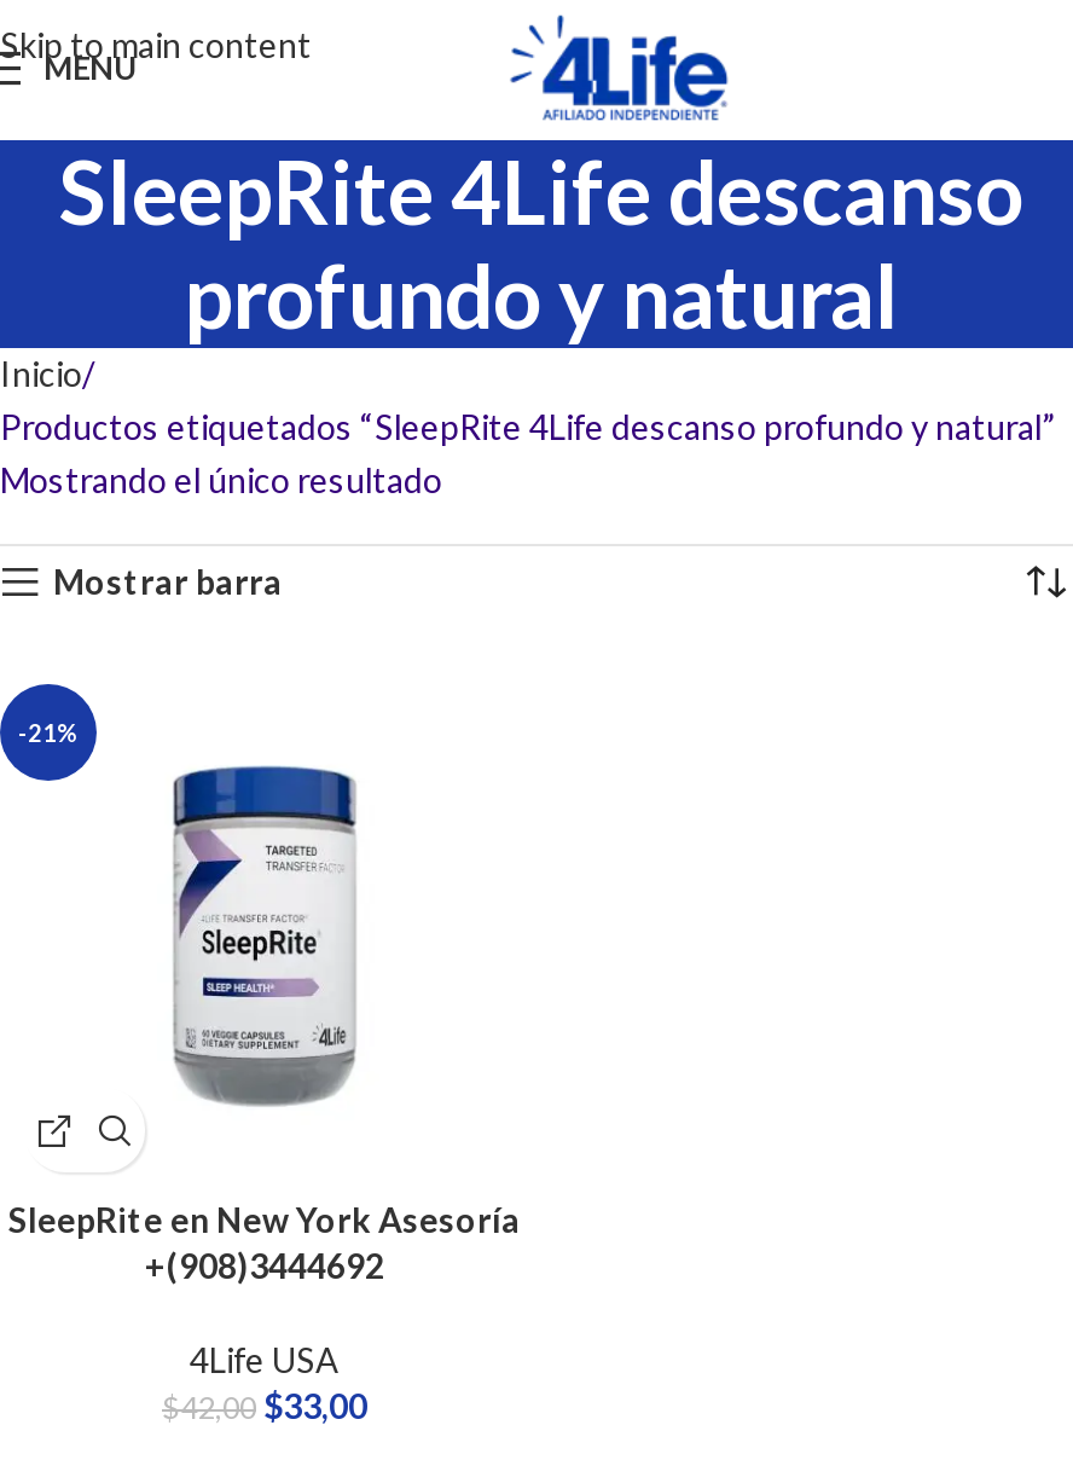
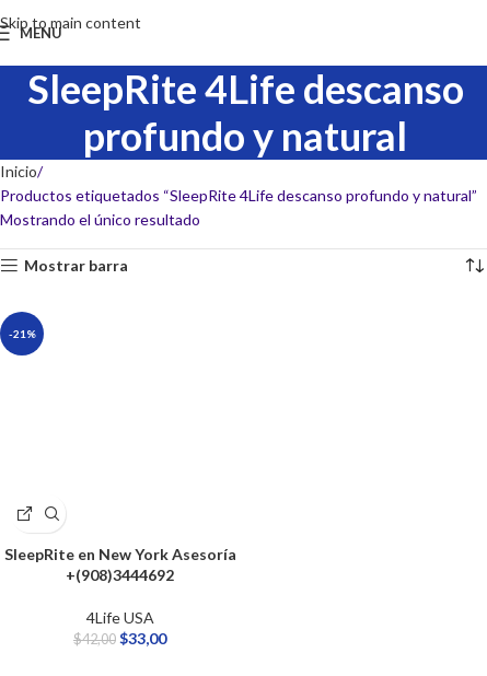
- [image]

- [image]
